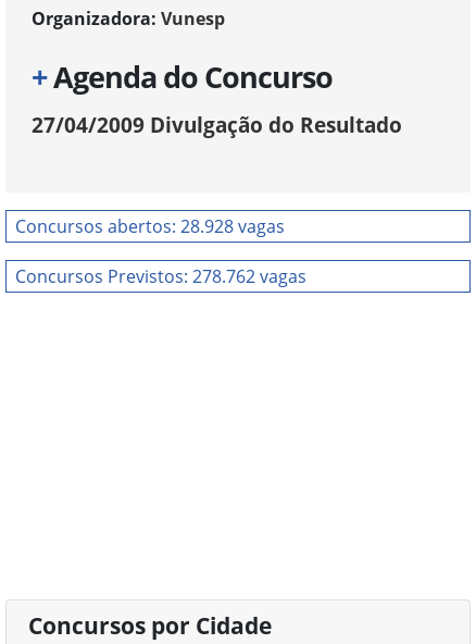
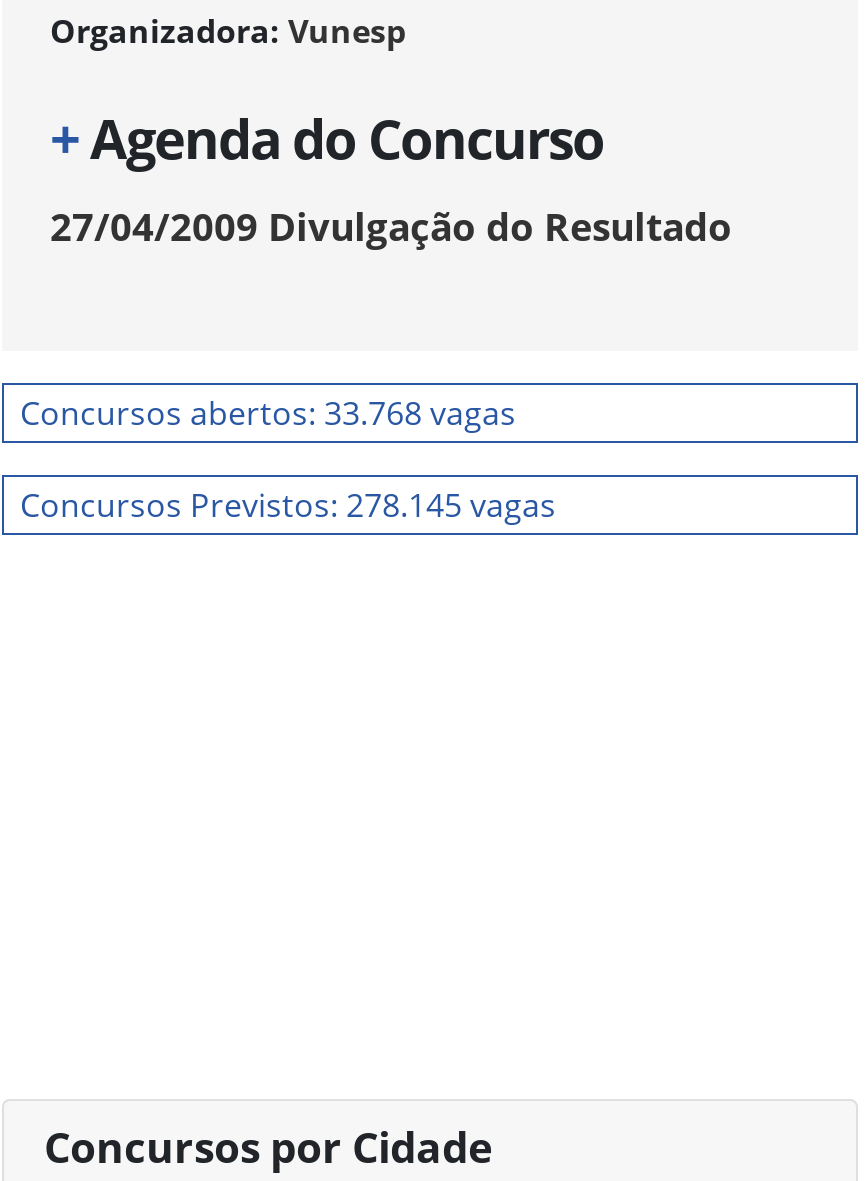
- Concursos abertos: 28.928 vagas
+ Concursos abertos: 33.768 vagas

- Concursos Previstos: 278.762 vagas
+ Concursos Previstos: 278.145 vagas
